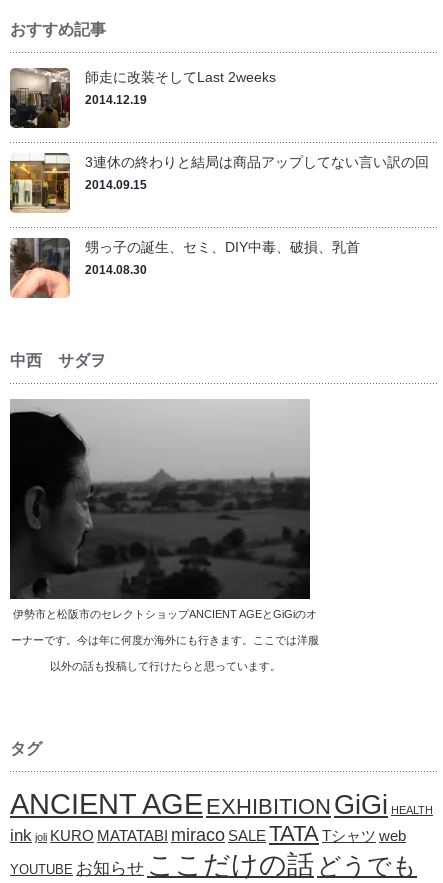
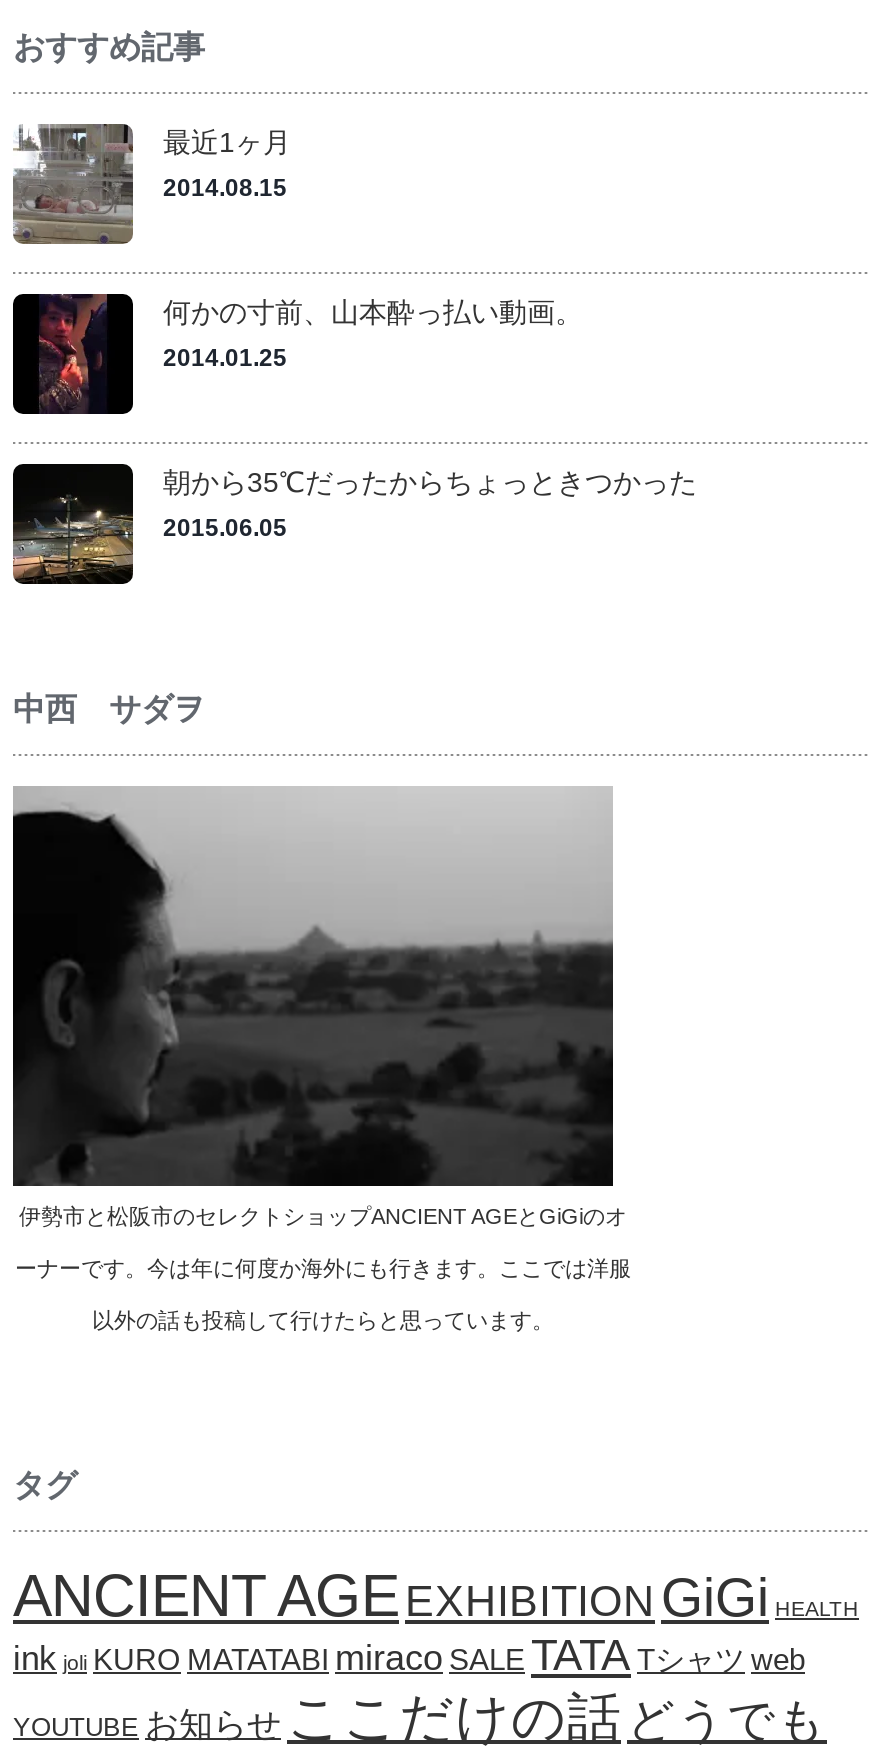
- [image]
- 師走に改装そしてLast 2weeks
+ [image]
+ 最近1ヶ月

- 2014.12.19
+ 2014.08.15

- [image]
- 3連休の終わりと結局は商品アップしてない言い訳の回
+ [image]
+ 何かの寸前、山本酔っ払い動画。

- 2014.09.15
+ 2014.01.25

- [image]
- 甥っ子の誕生、セミ、DIY中毒、破損、乳首
+ [image]
+ 朝から35℃だったからちょっときつかった

- 2014.08.30
+ 2015.06.05
